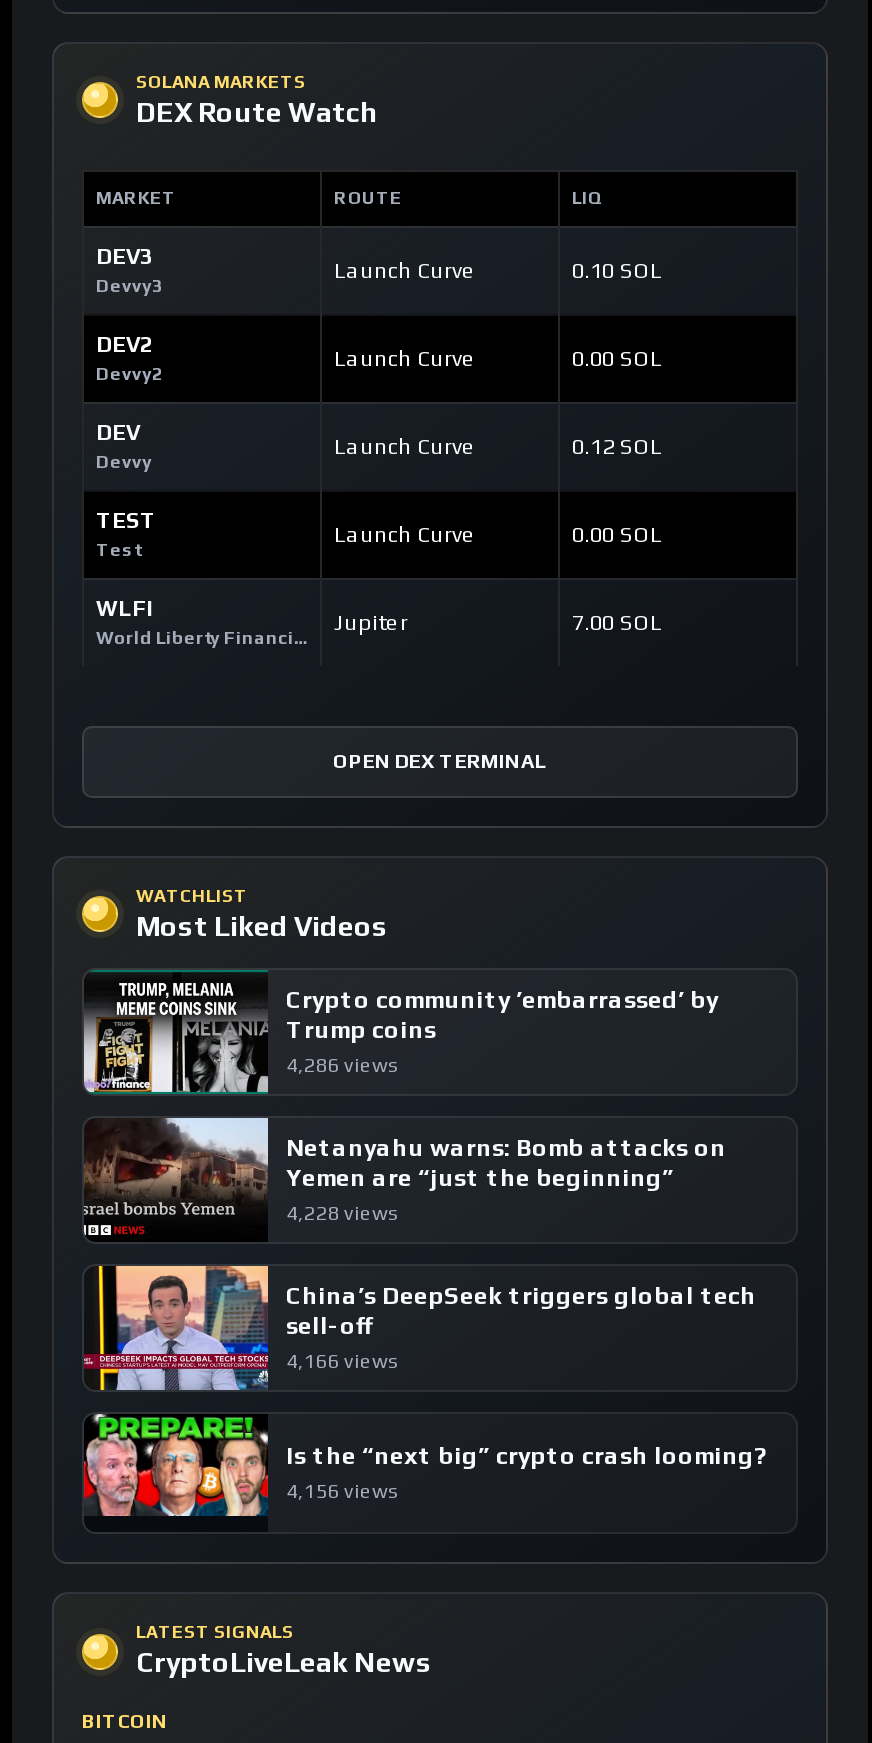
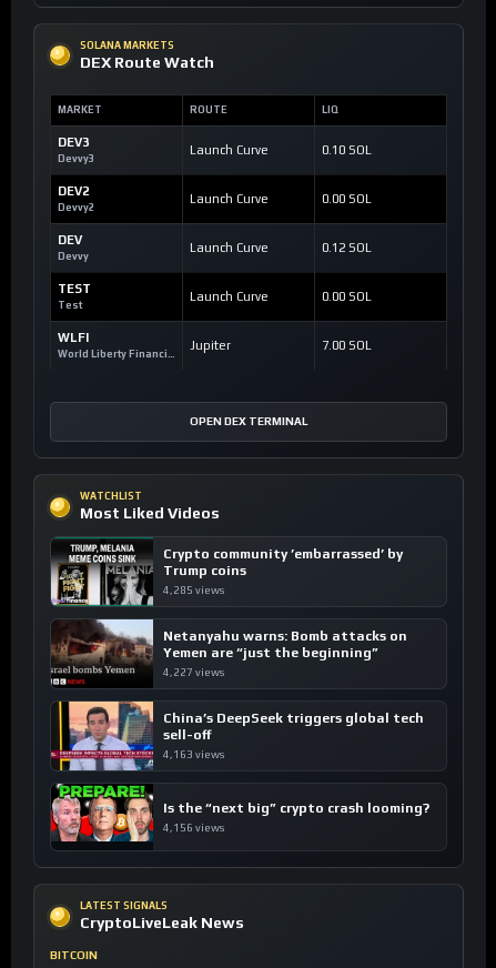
- 4,286 views
+ 4,285 views

- 4,228 views
+ 4,227 views

- 4,166 views
+ 4,163 views
